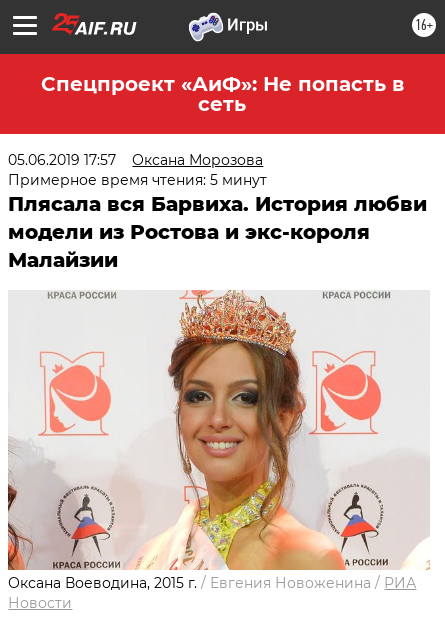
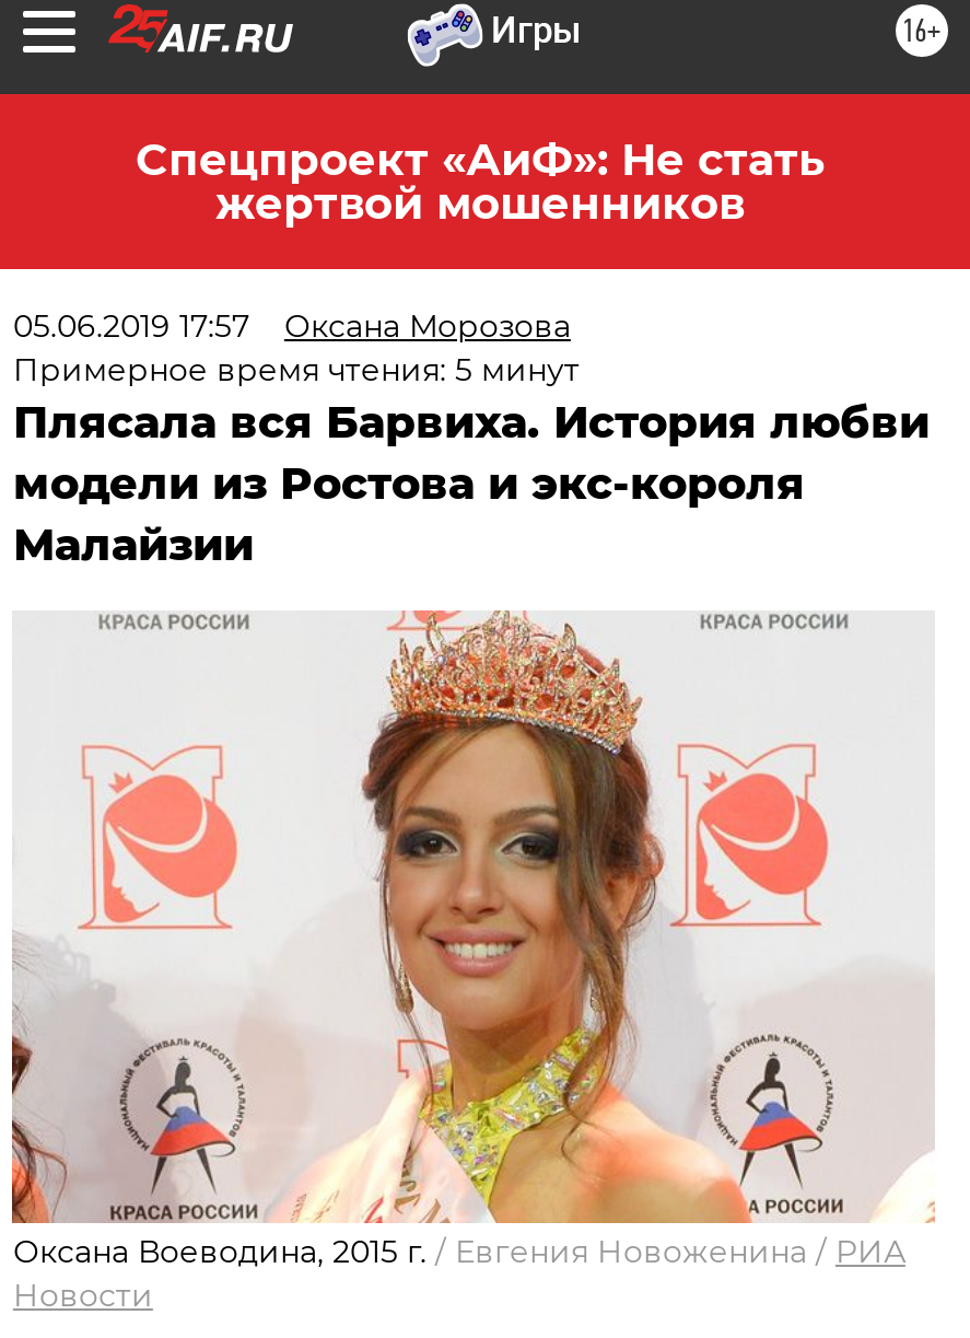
- Спецпроект «АиФ»: Не попасть в
- сеть
+ Спецпроект «АиФ»: Не стать
+ жертвой мошенников
